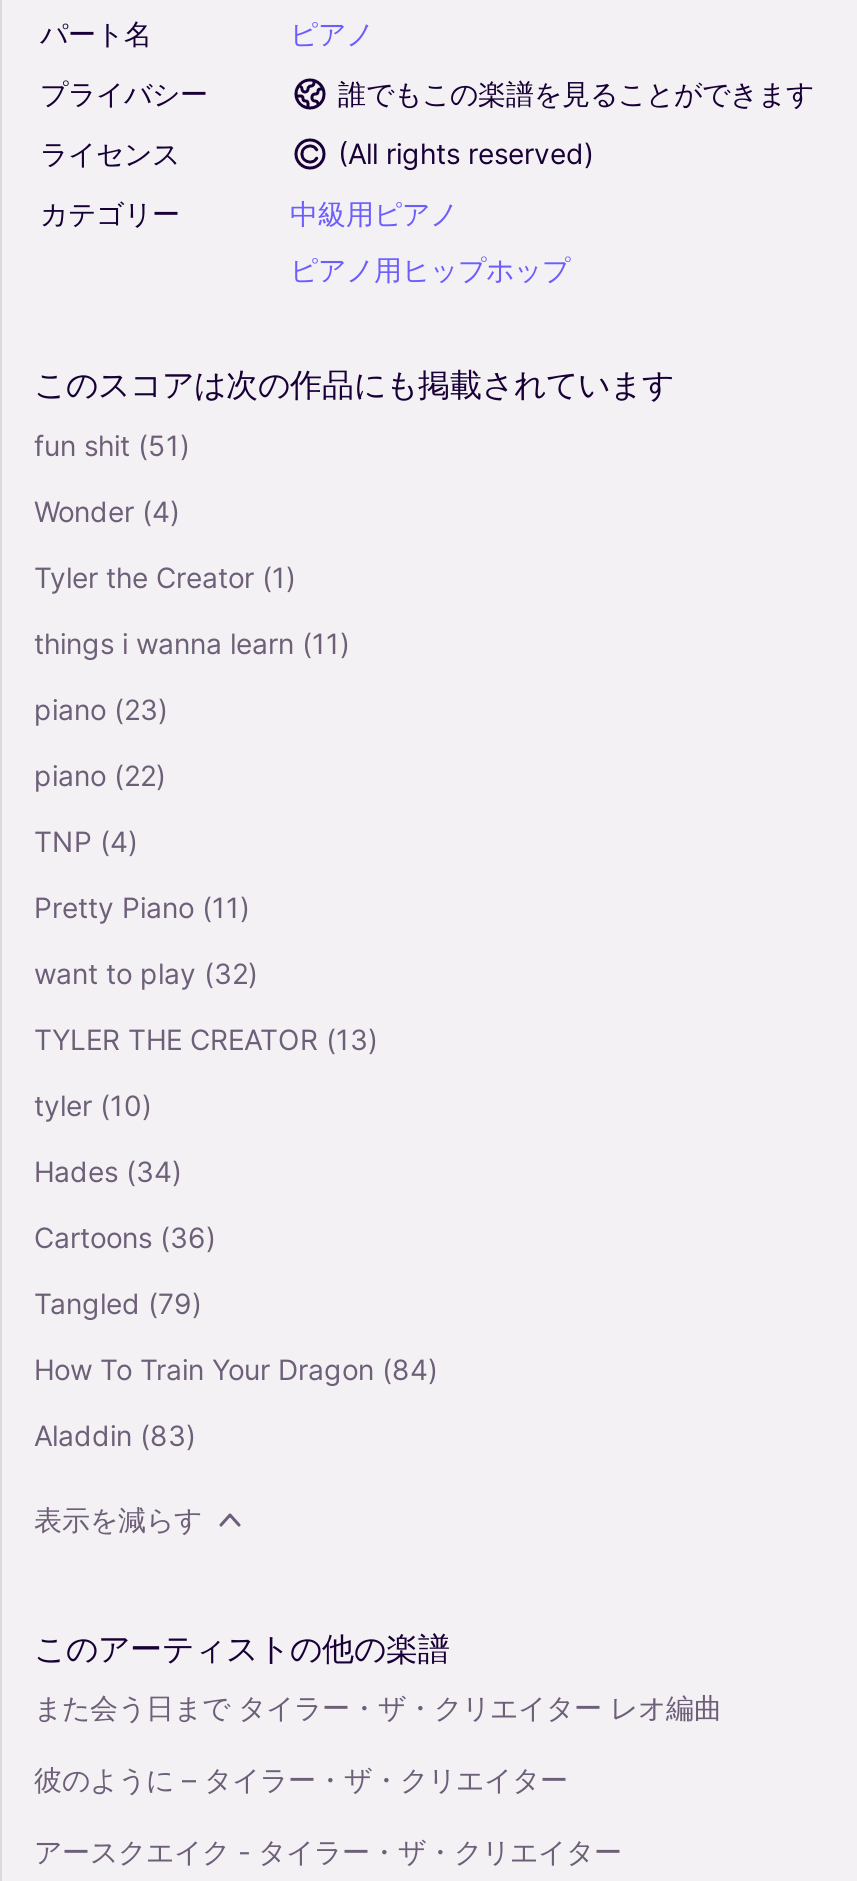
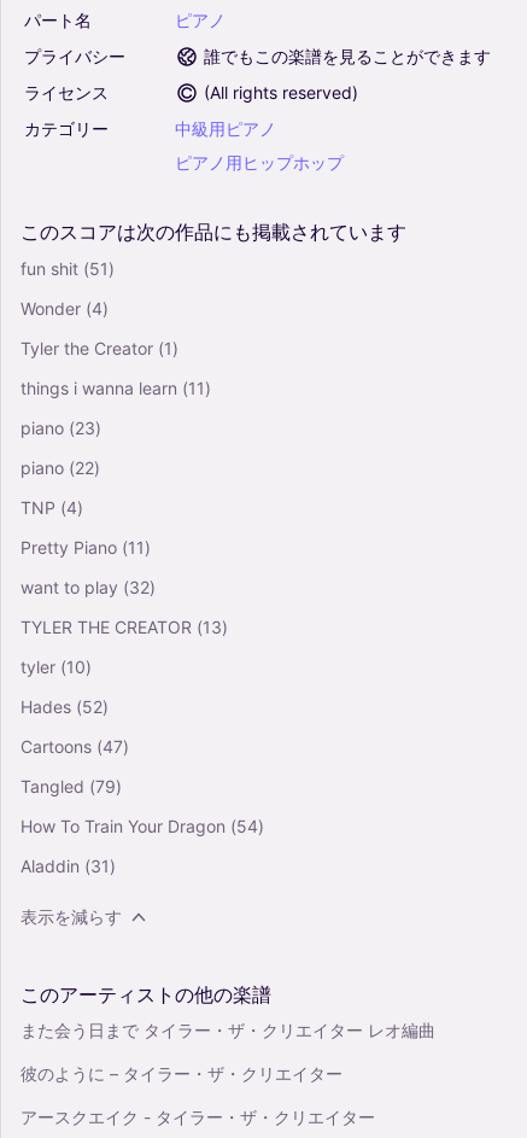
- Hades (34)
+ Hades (52)

- Cartoons (36)
+ Cartoons (47)

- How To Train Your Dragon (84)
+ How To Train Your Dragon (54)

- Aladdin (83)
+ Aladdin (31)
